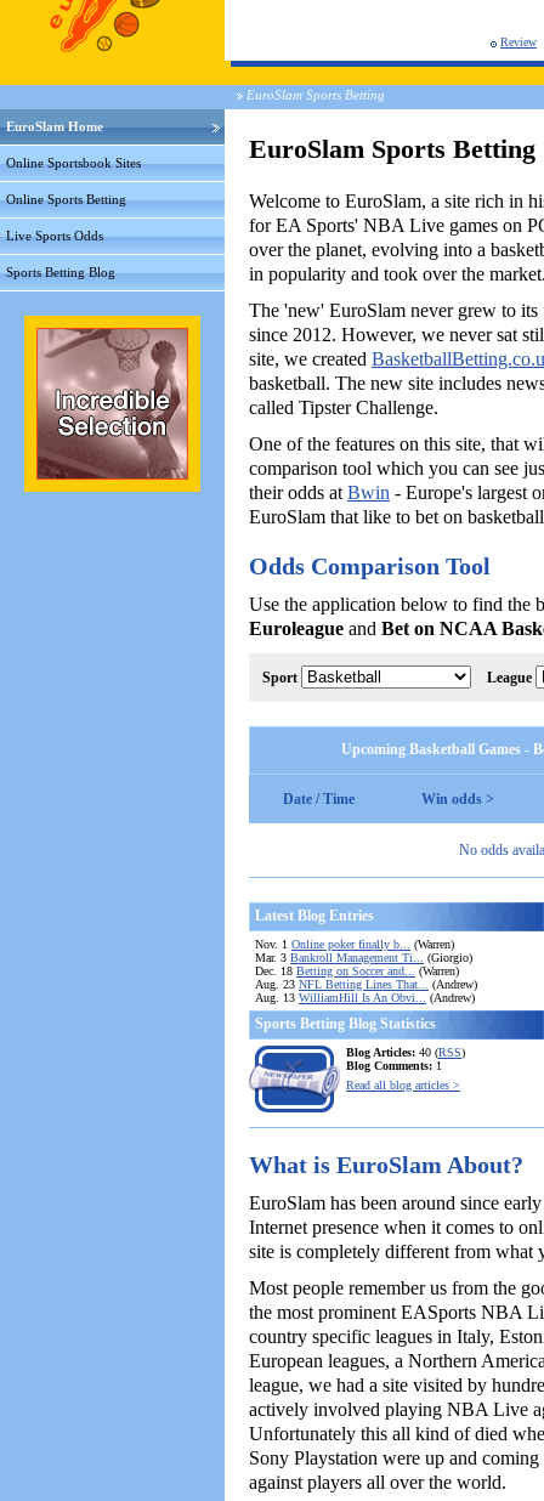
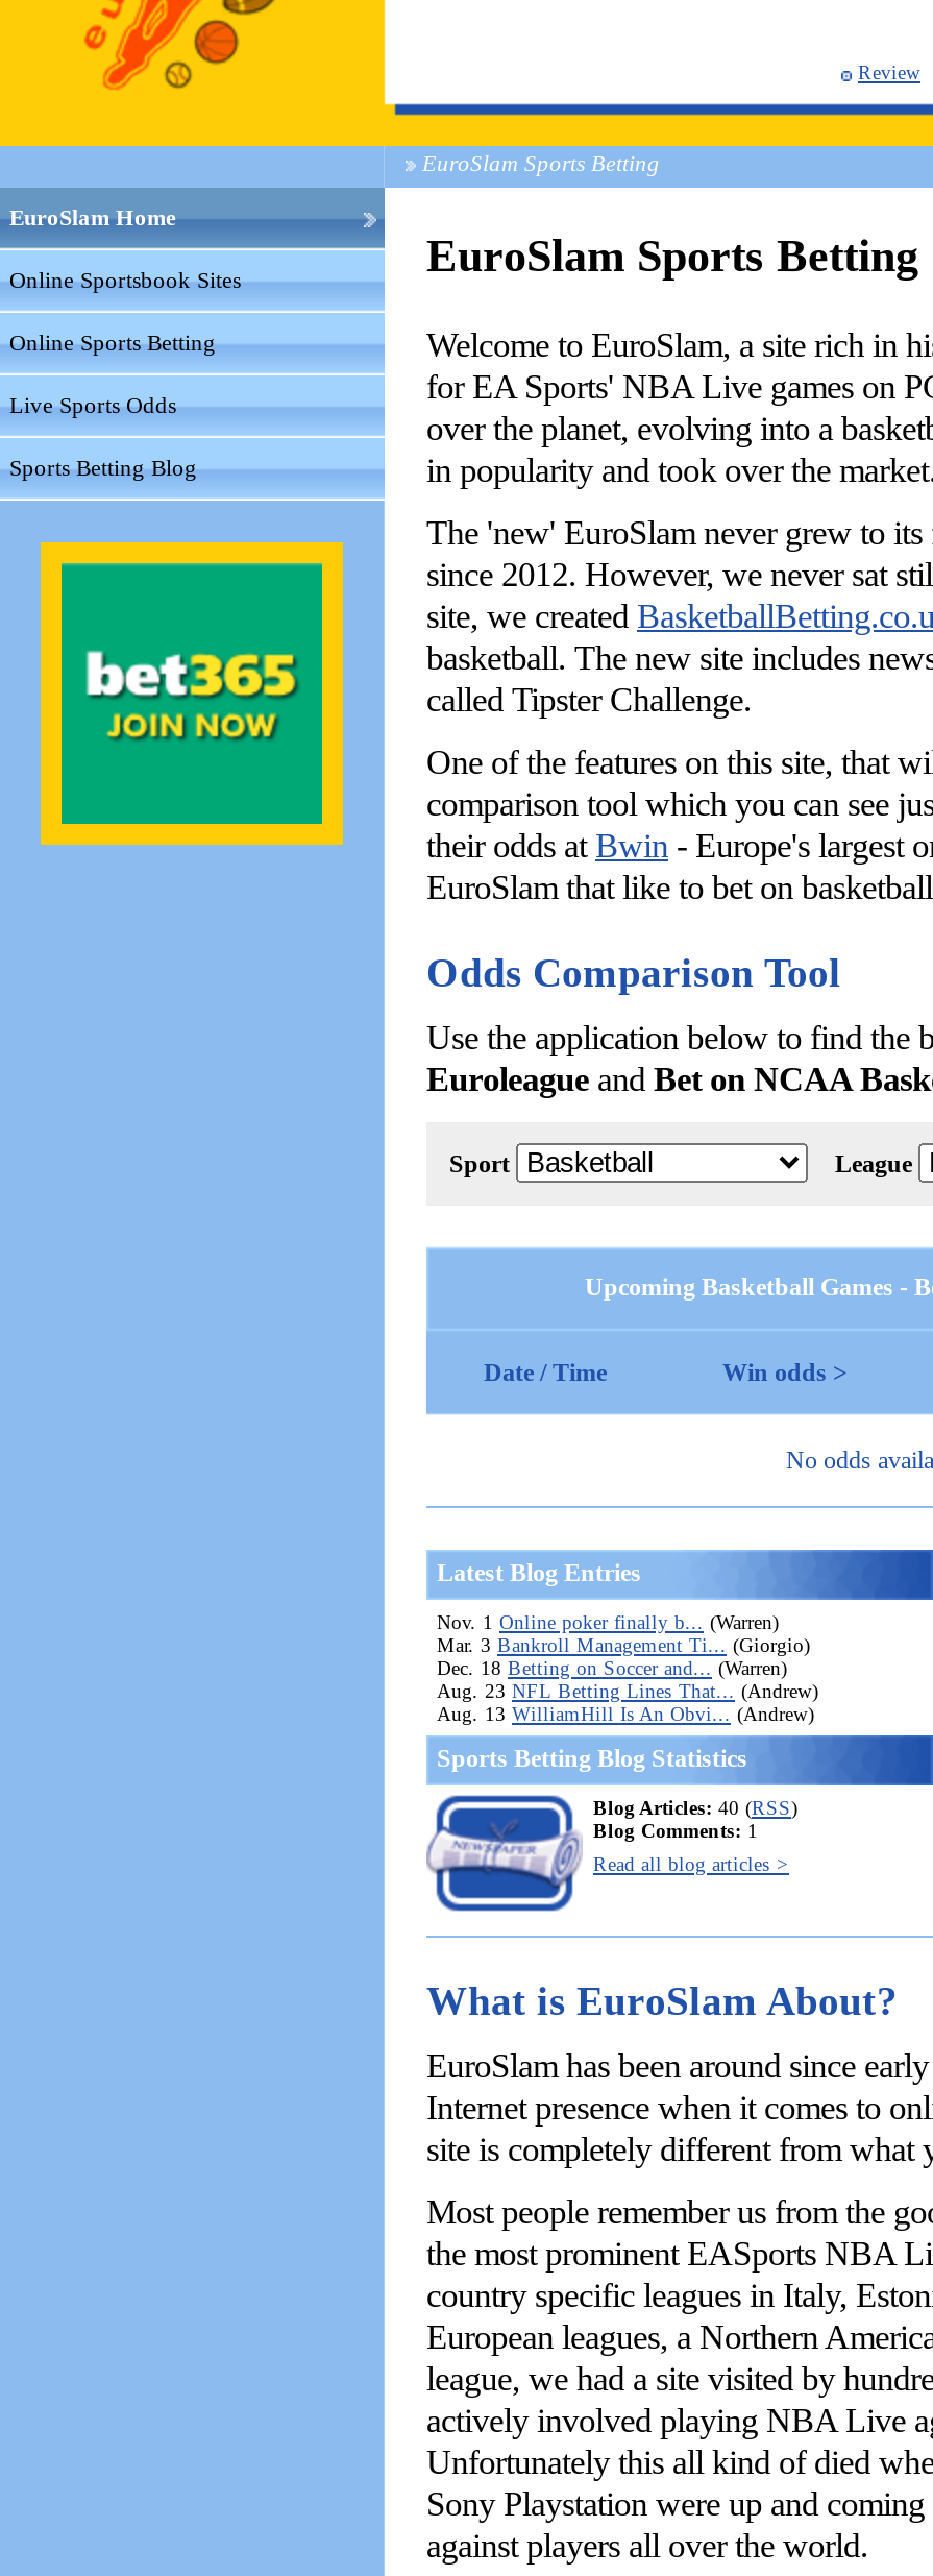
- [image]
+ [image]
